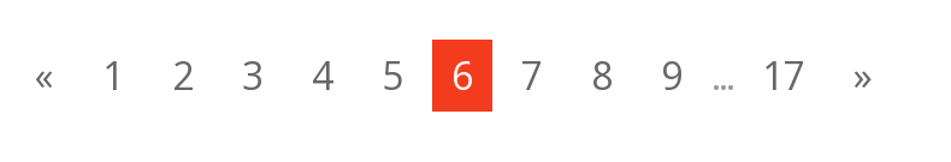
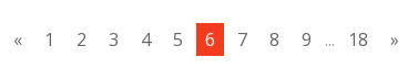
- 9 ... 17
+ 9 ... 18
